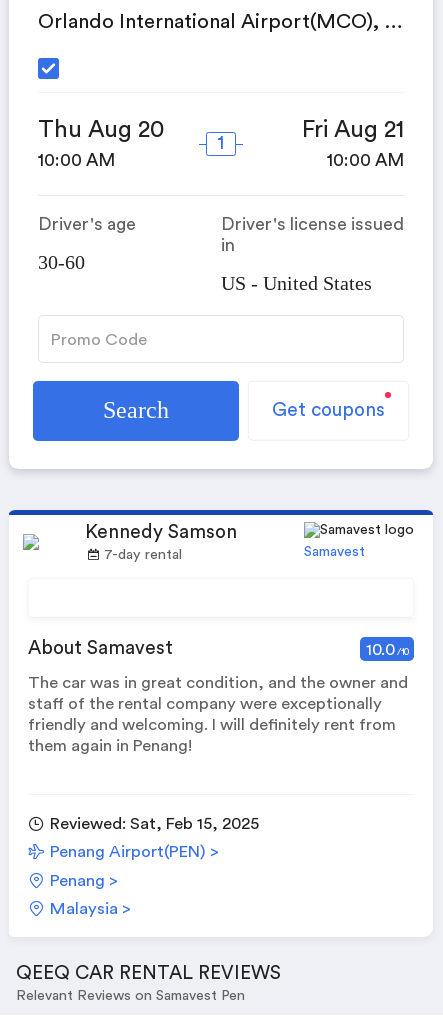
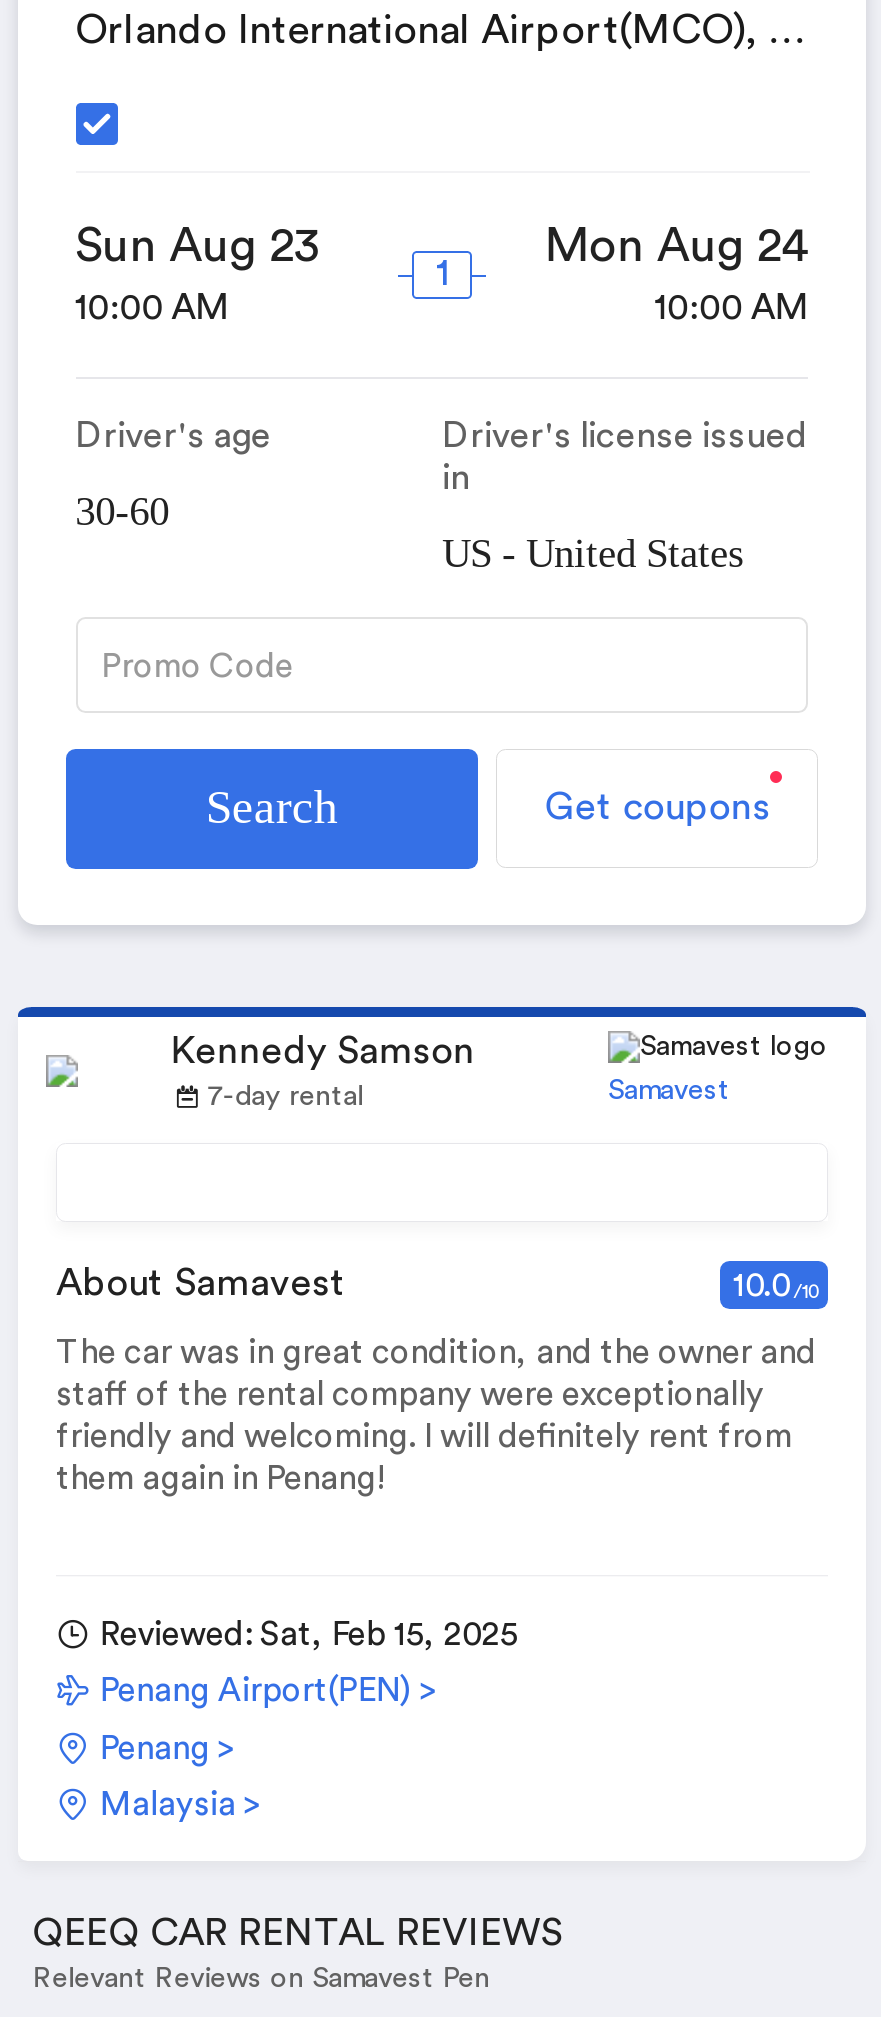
- Thu Aug 20
+ Sun Aug 23

- Fri Aug 21
+ Mon Aug 24
